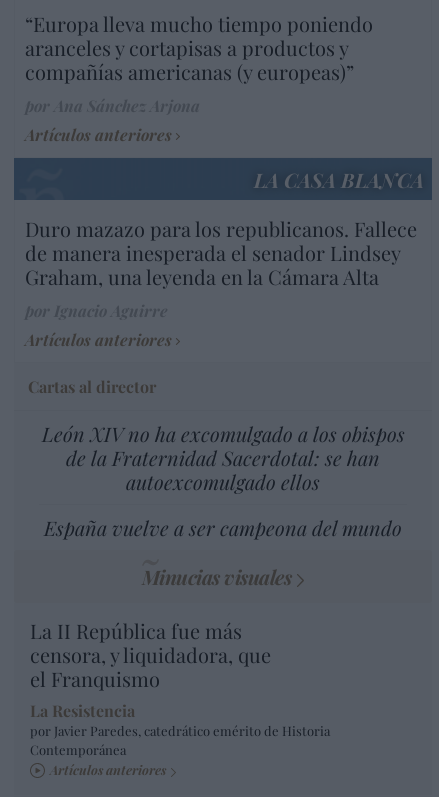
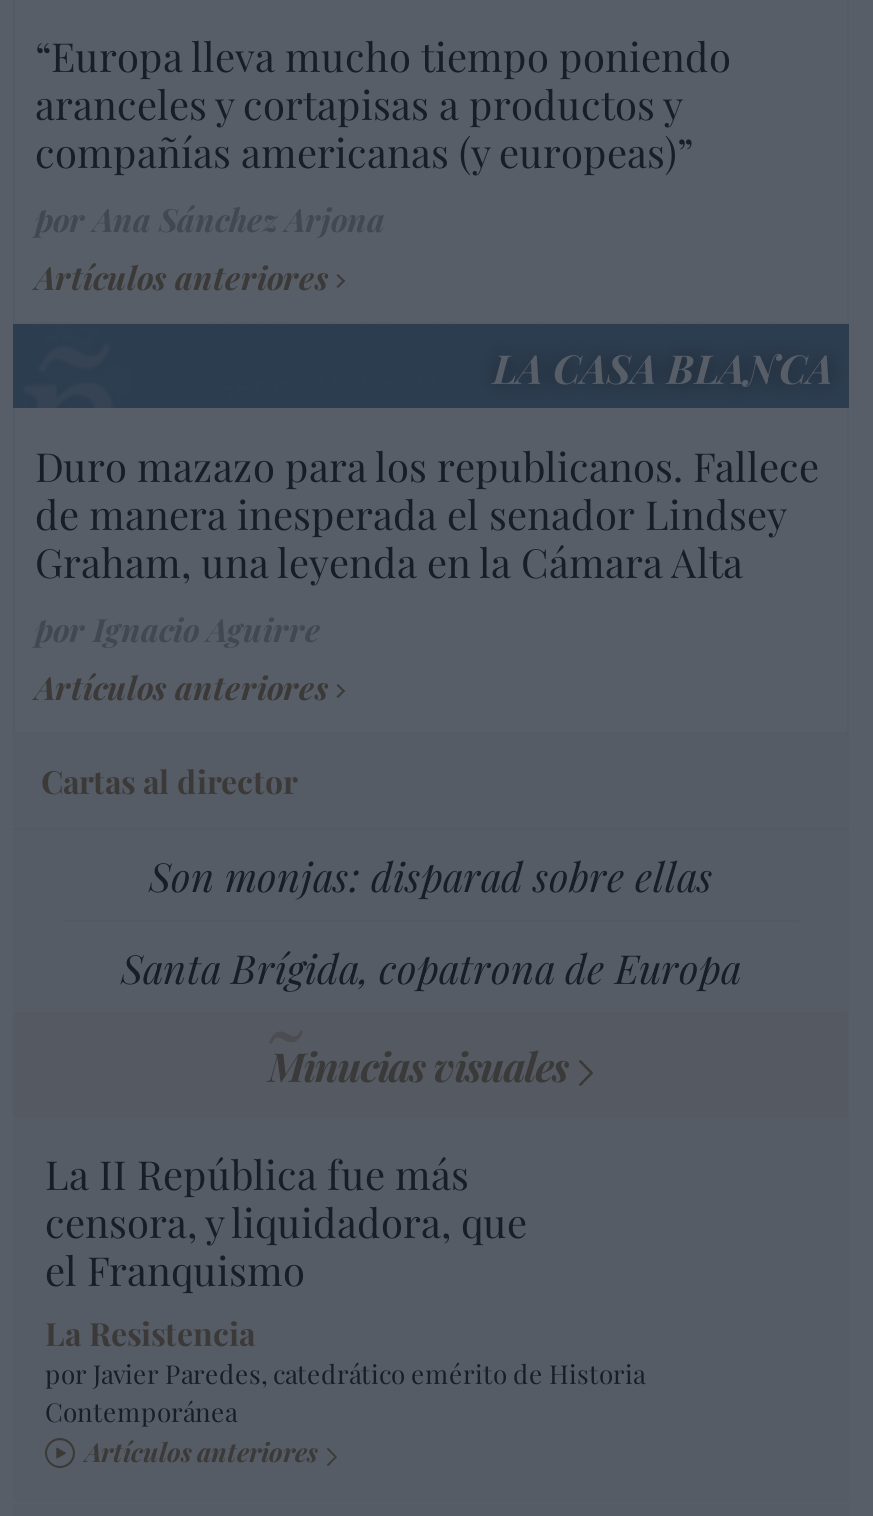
- León XIV no ha excomulgado a los obispos
- de la Fraternidad Sacerdotal: se han
- autoexcomulgado ellos
+ Son monjas: disparad sobre ellas

- España vuelve a ser campeona del mundo
+ Santa Brígida, copatrona de Europa
